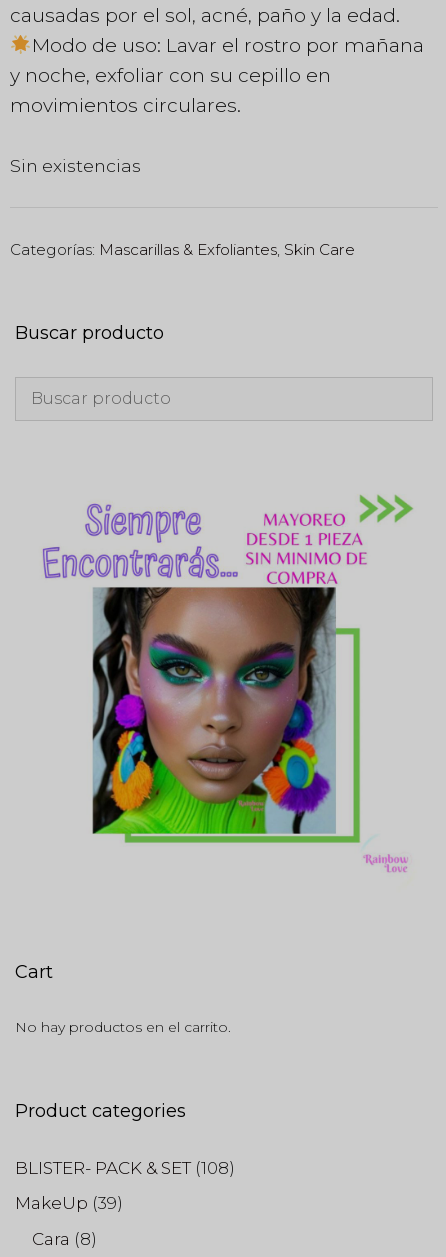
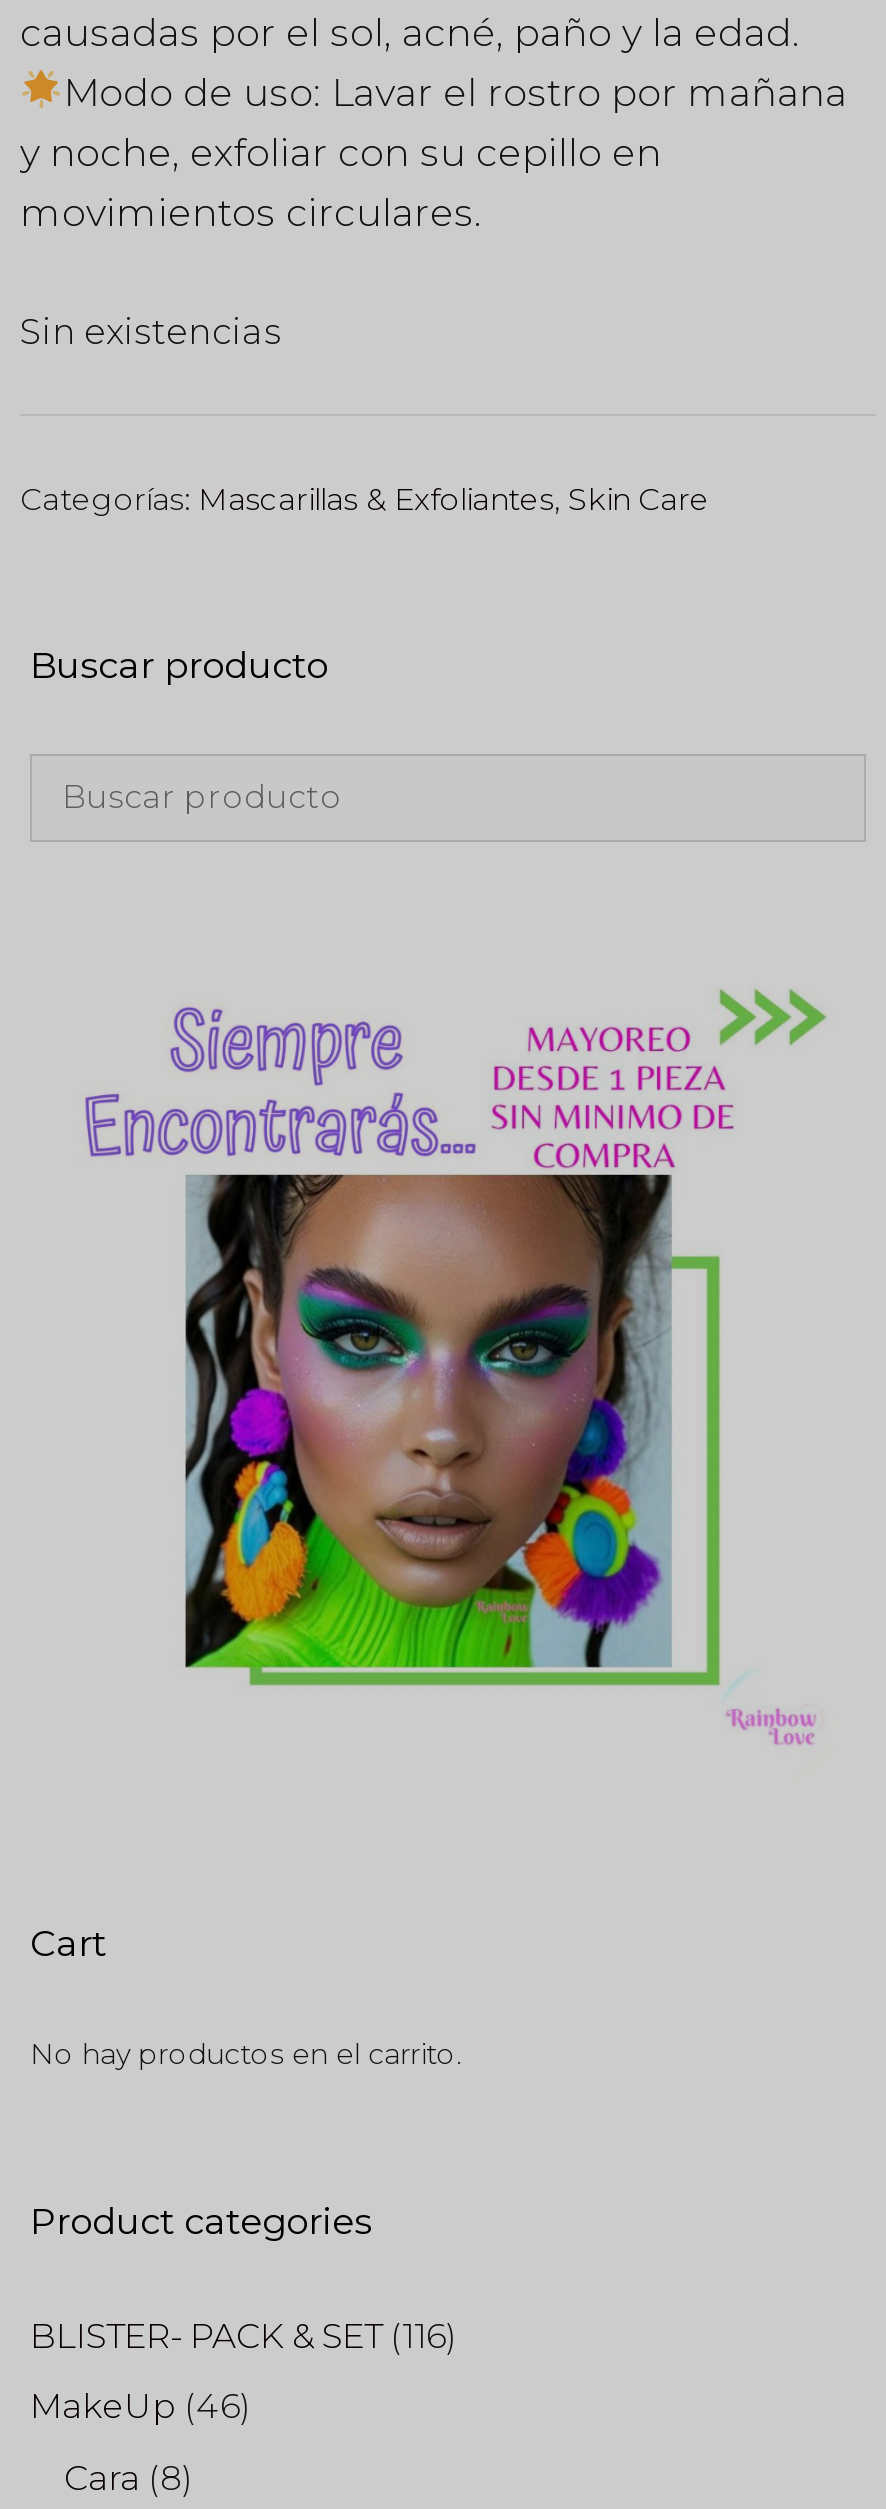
- BLISTER- PACK & SET (108)
+ BLISTER- PACK & SET (116)

- MakeUp (39)
+ MakeUp (46)
